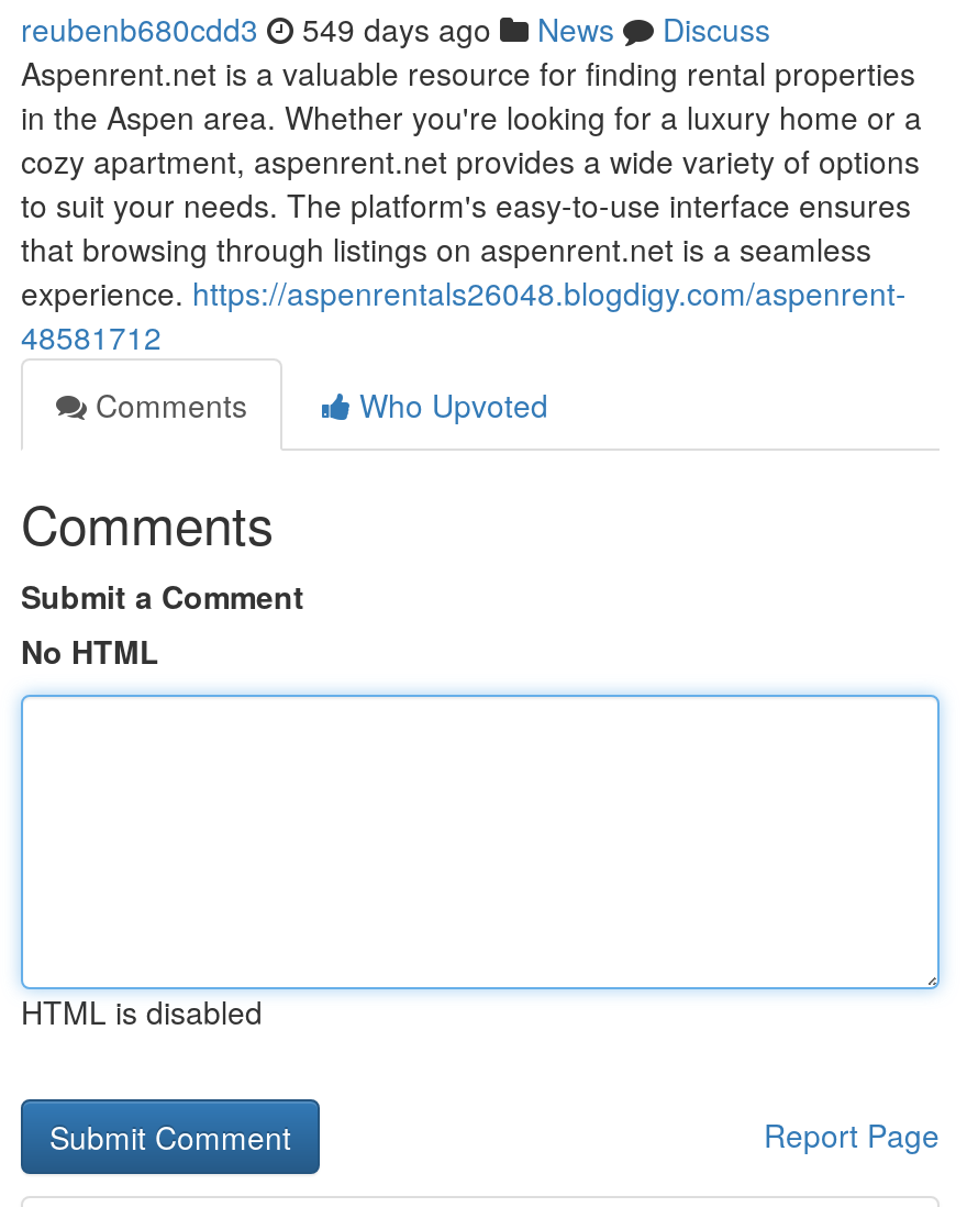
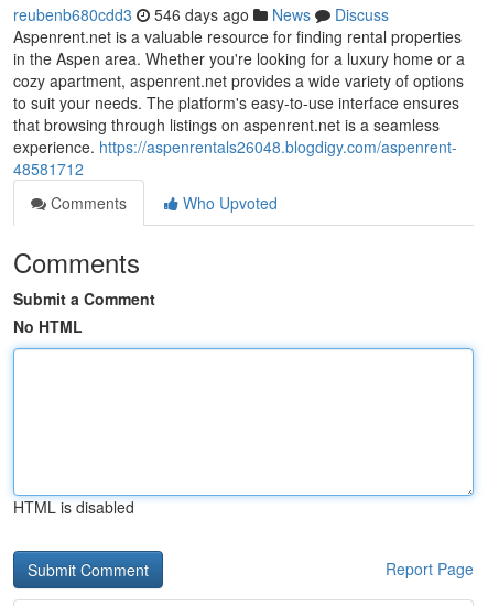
- reubenb680cdd3 549 days ago News Discuss
+ reubenb680cdd3 546 days ago News Discuss
